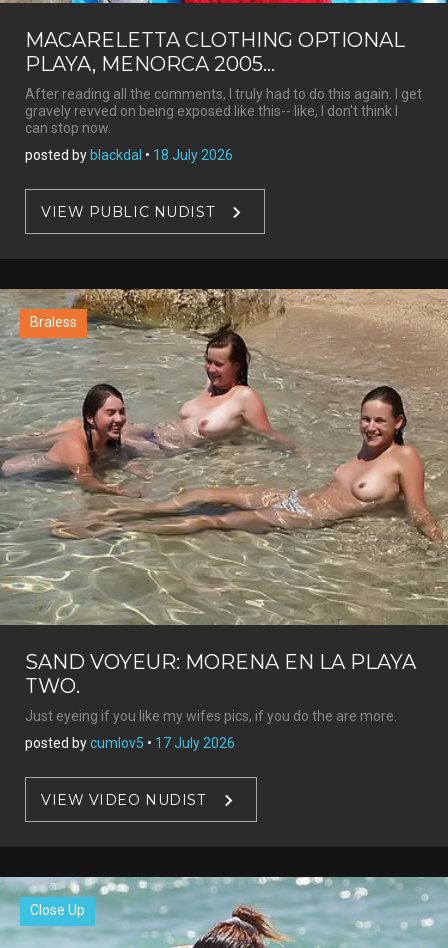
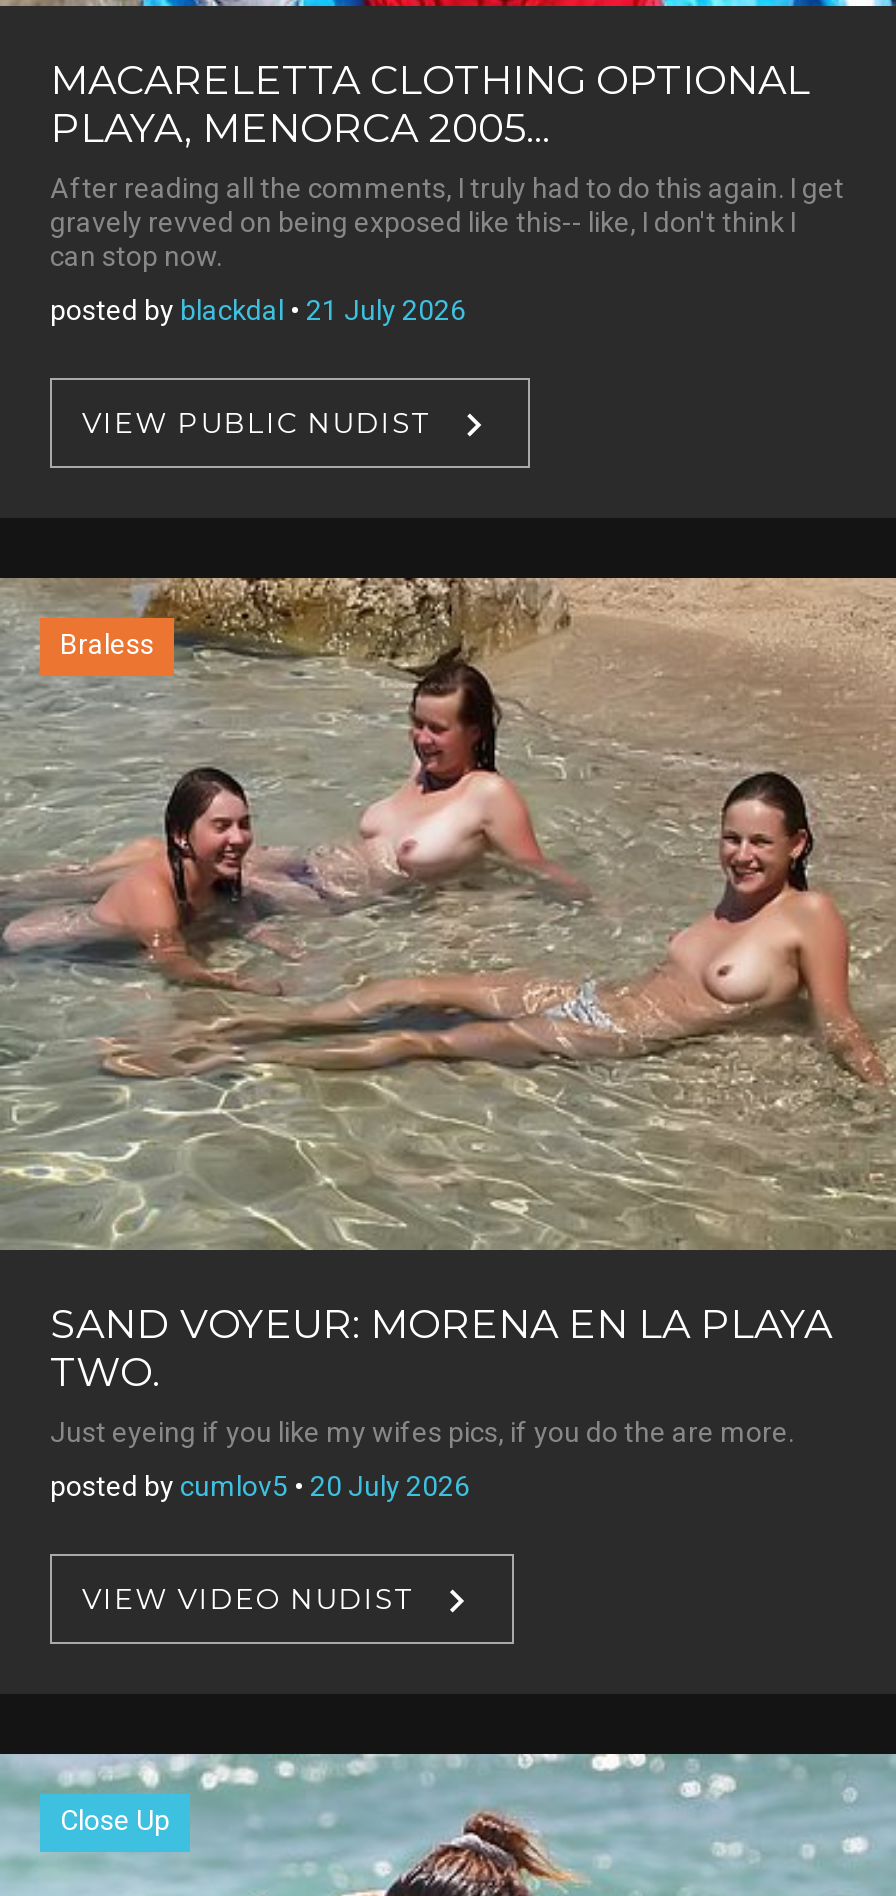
- posted by blackdal • 18 July 2026
+ posted by blackdal • 21 July 2026

- posted by cumlov5 • 17 July 2026
+ posted by cumlov5 • 20 July 2026
